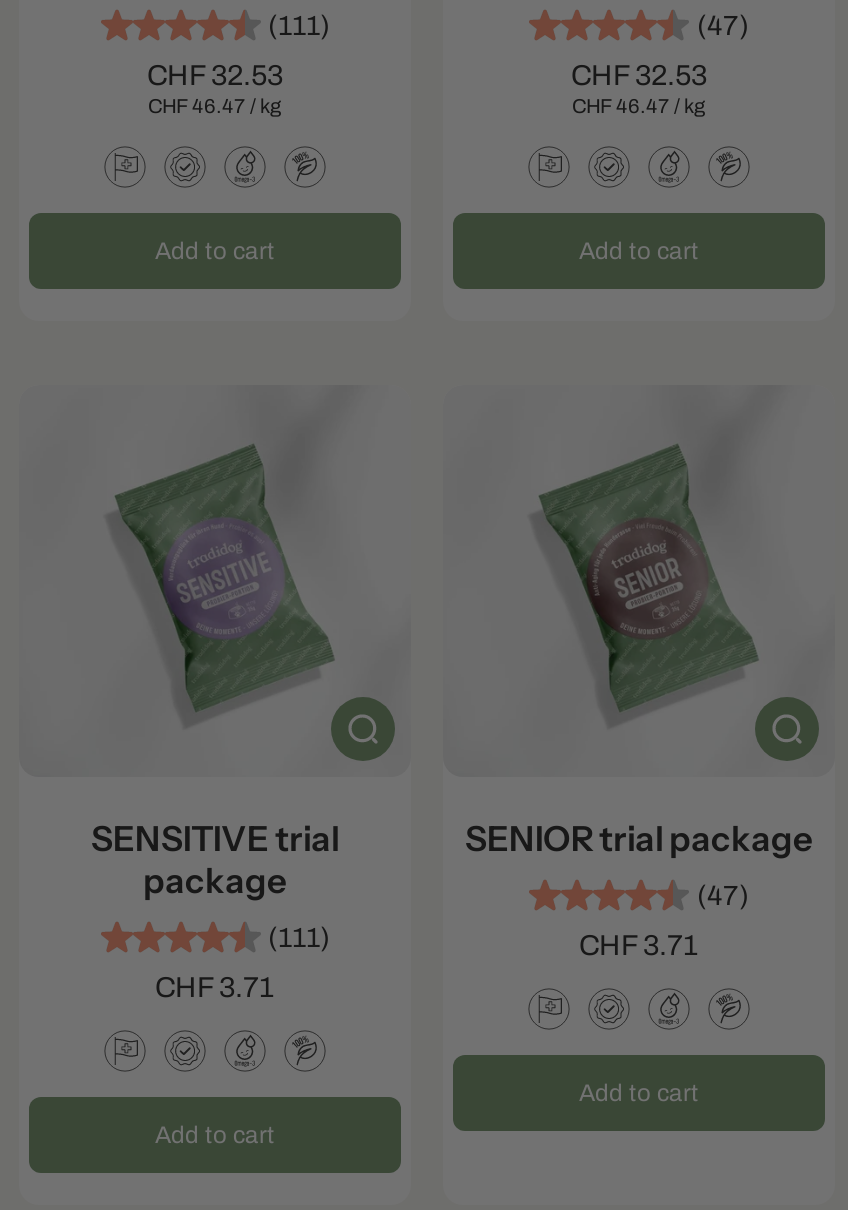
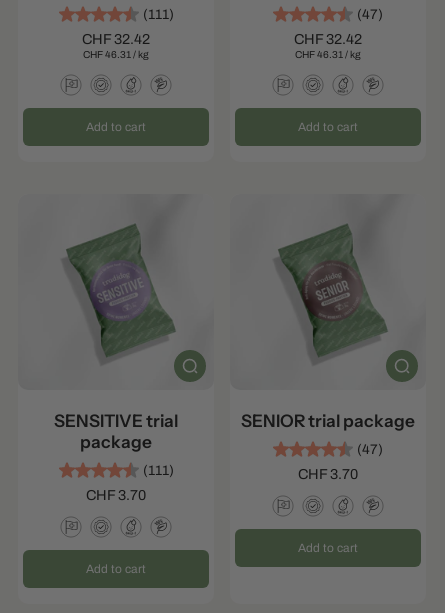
- CHF 32.53
+ CHF 32.42

- CHF 32.53
+ CHF 32.42

- CHF 46.47 / kg
+ CHF 46.31 / kg

- CHF 46.47 / kg
+ CHF 46.31 / kg

- CHF 3.71
+ CHF 3.70

- CHF 3.71
+ CHF 3.70
